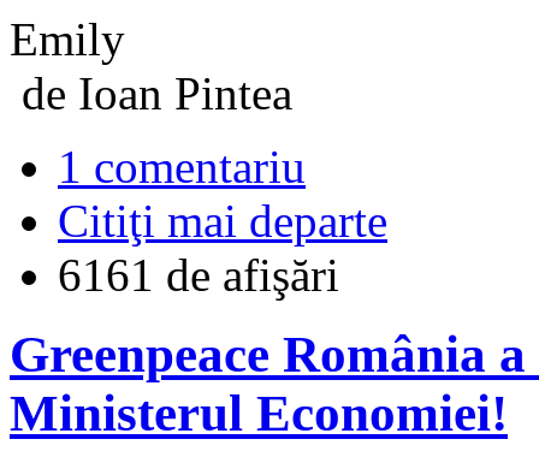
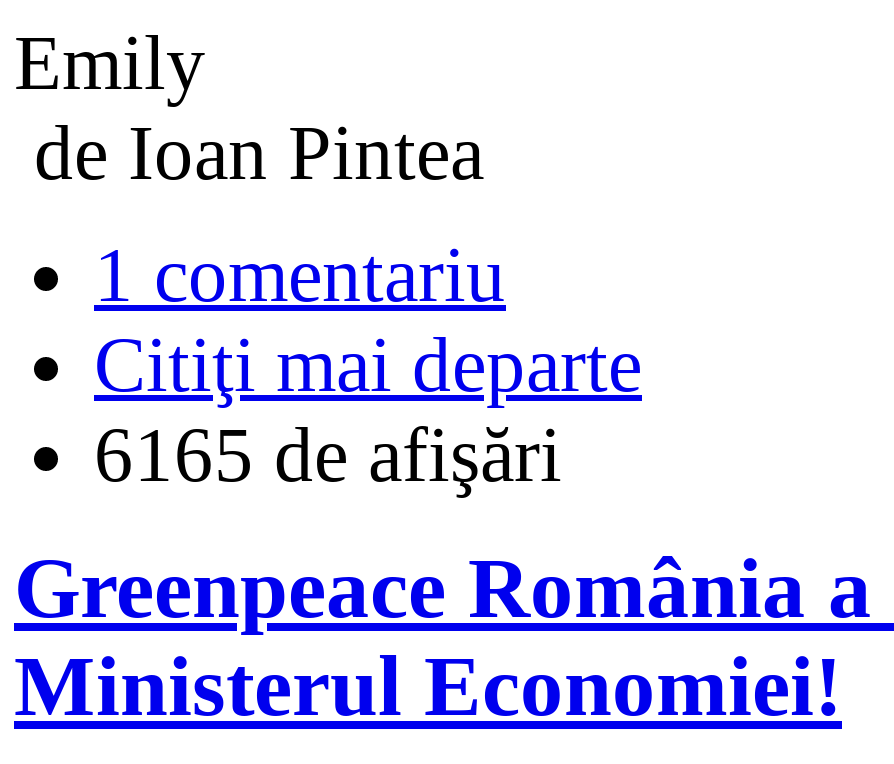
- 6161 de afişări
+ 6165 de afişări
